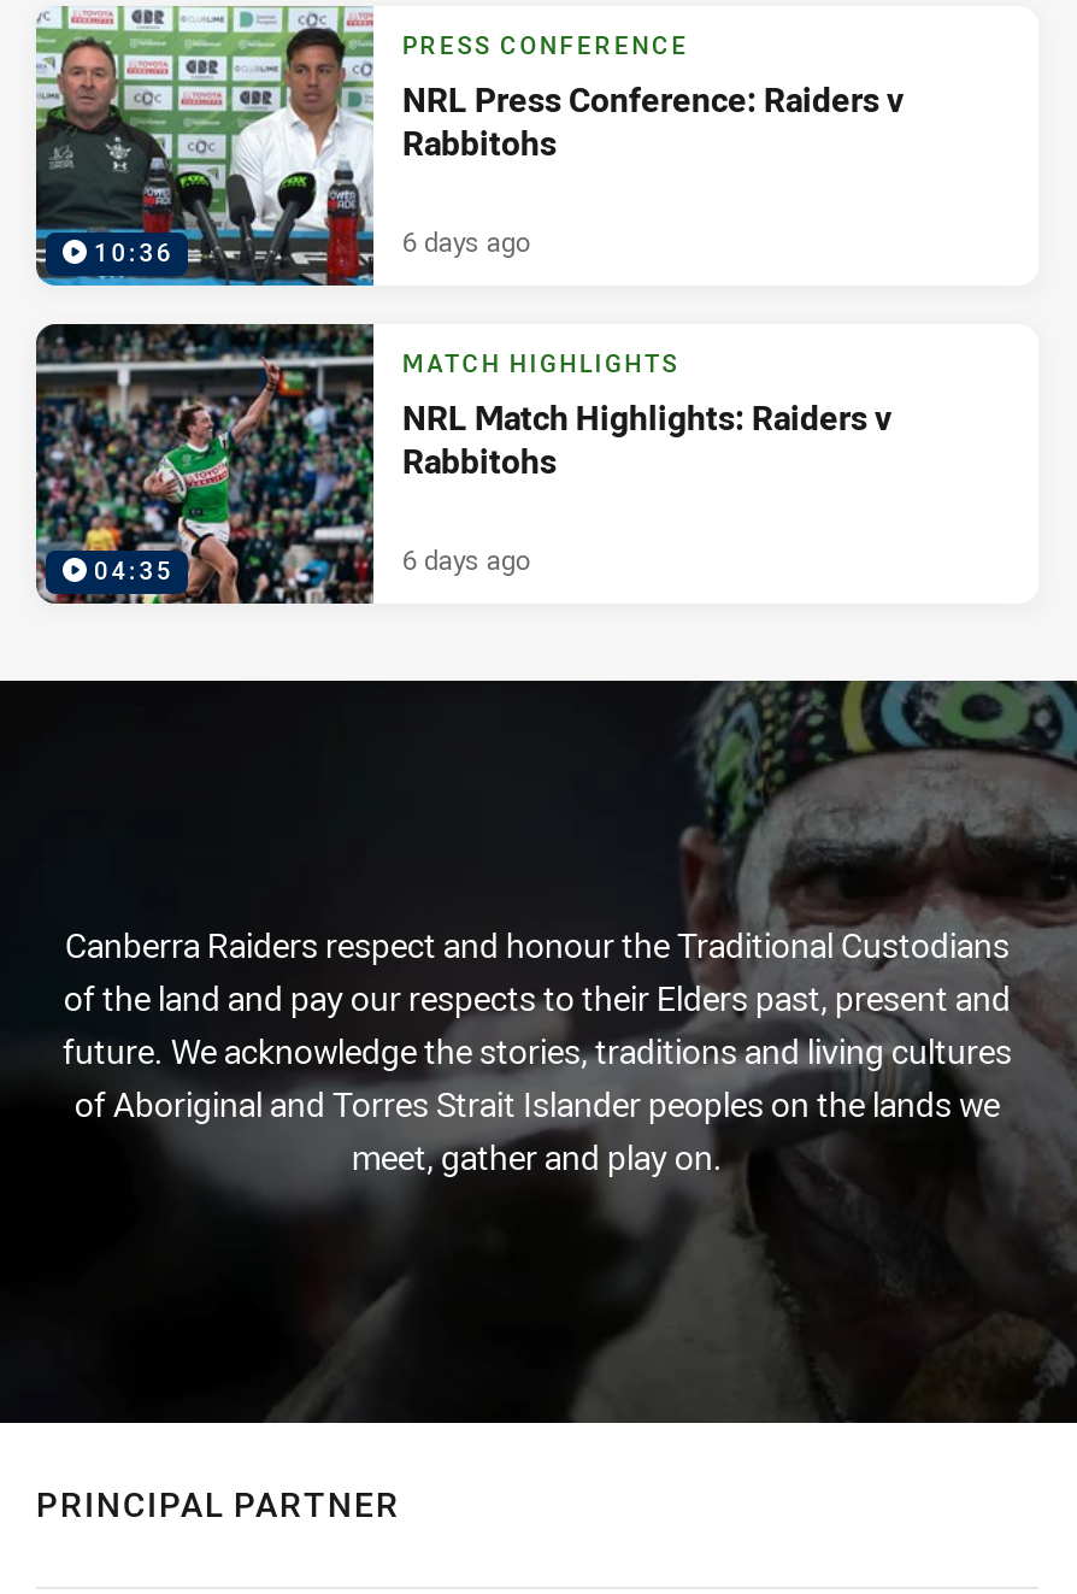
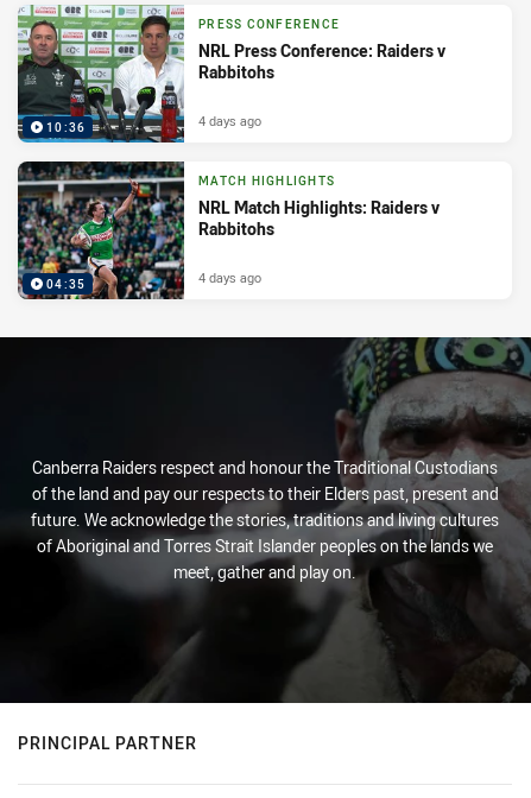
- 6 days ago
+ 4 days ago

- 6 days ago
+ 4 days ago
